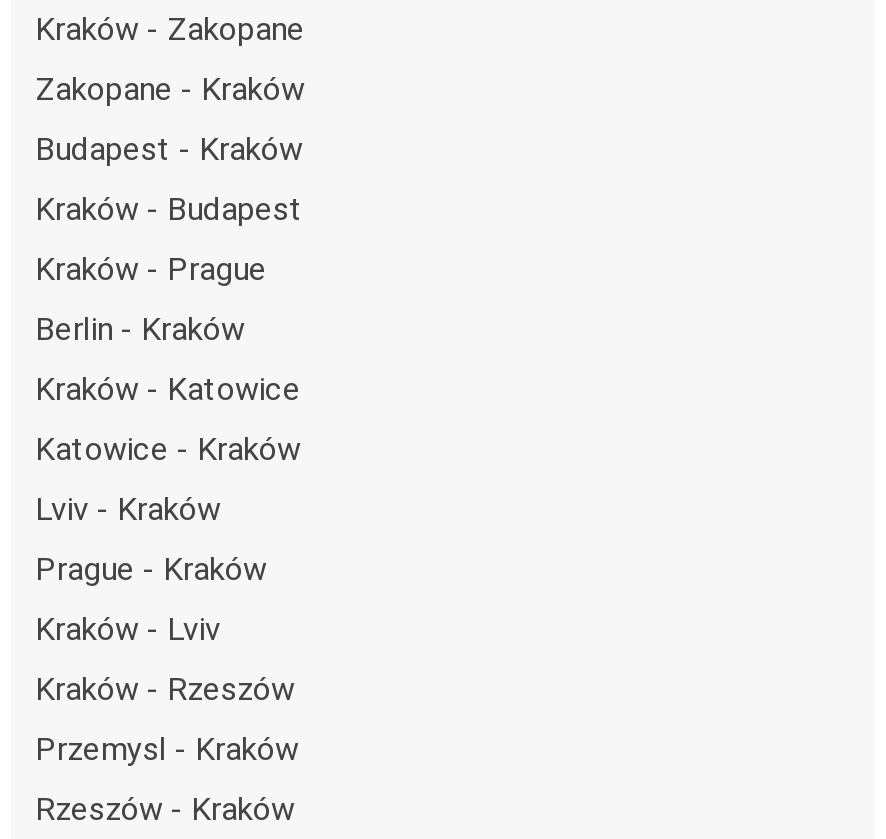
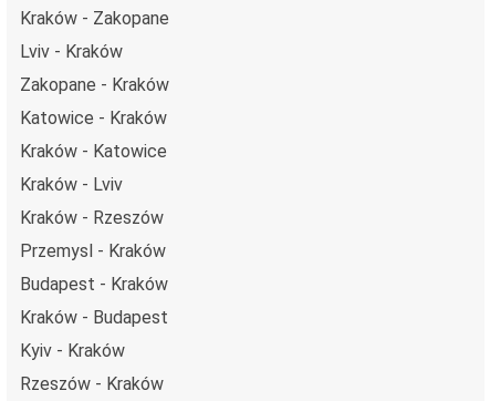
moved down: Zakopane - Kraków | Katowice - Kraków | Kraków - Katowice

moved down: Budapest - Kraków | Kraków - Budapest

- Kraków - Prague
- Berlin - Kraków

moved up: Lviv - Kraków

- Prague - Kraków

moved up: Kraków - Lviv | Kraków - Rzeszów | Przemysl - Kraków

+ Kyiv - Kraków
